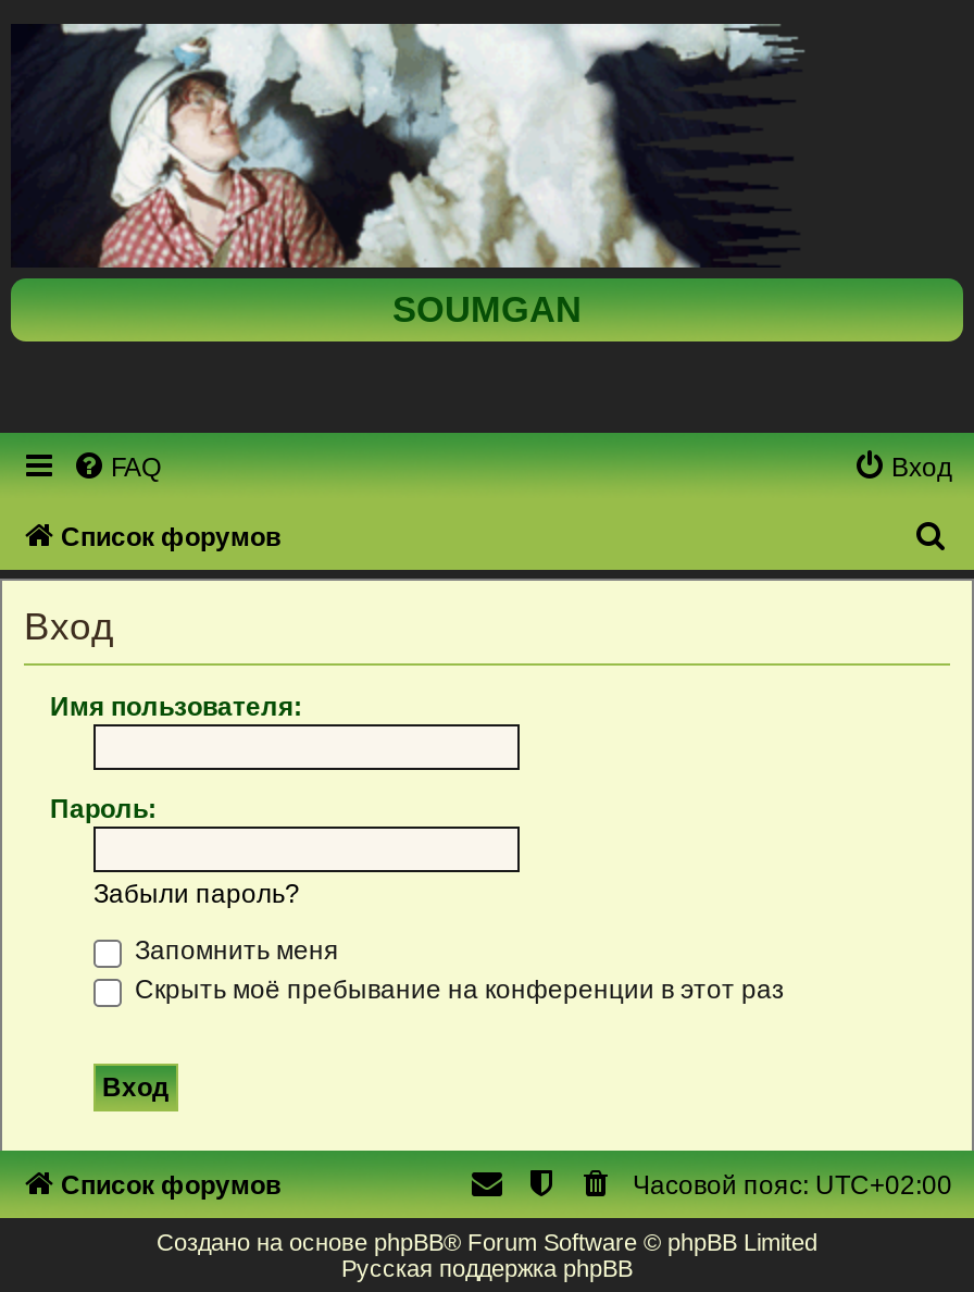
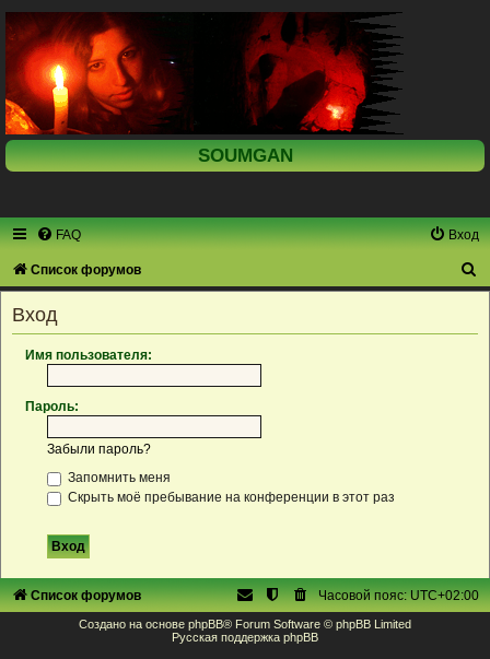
- [image]
+ [image]
